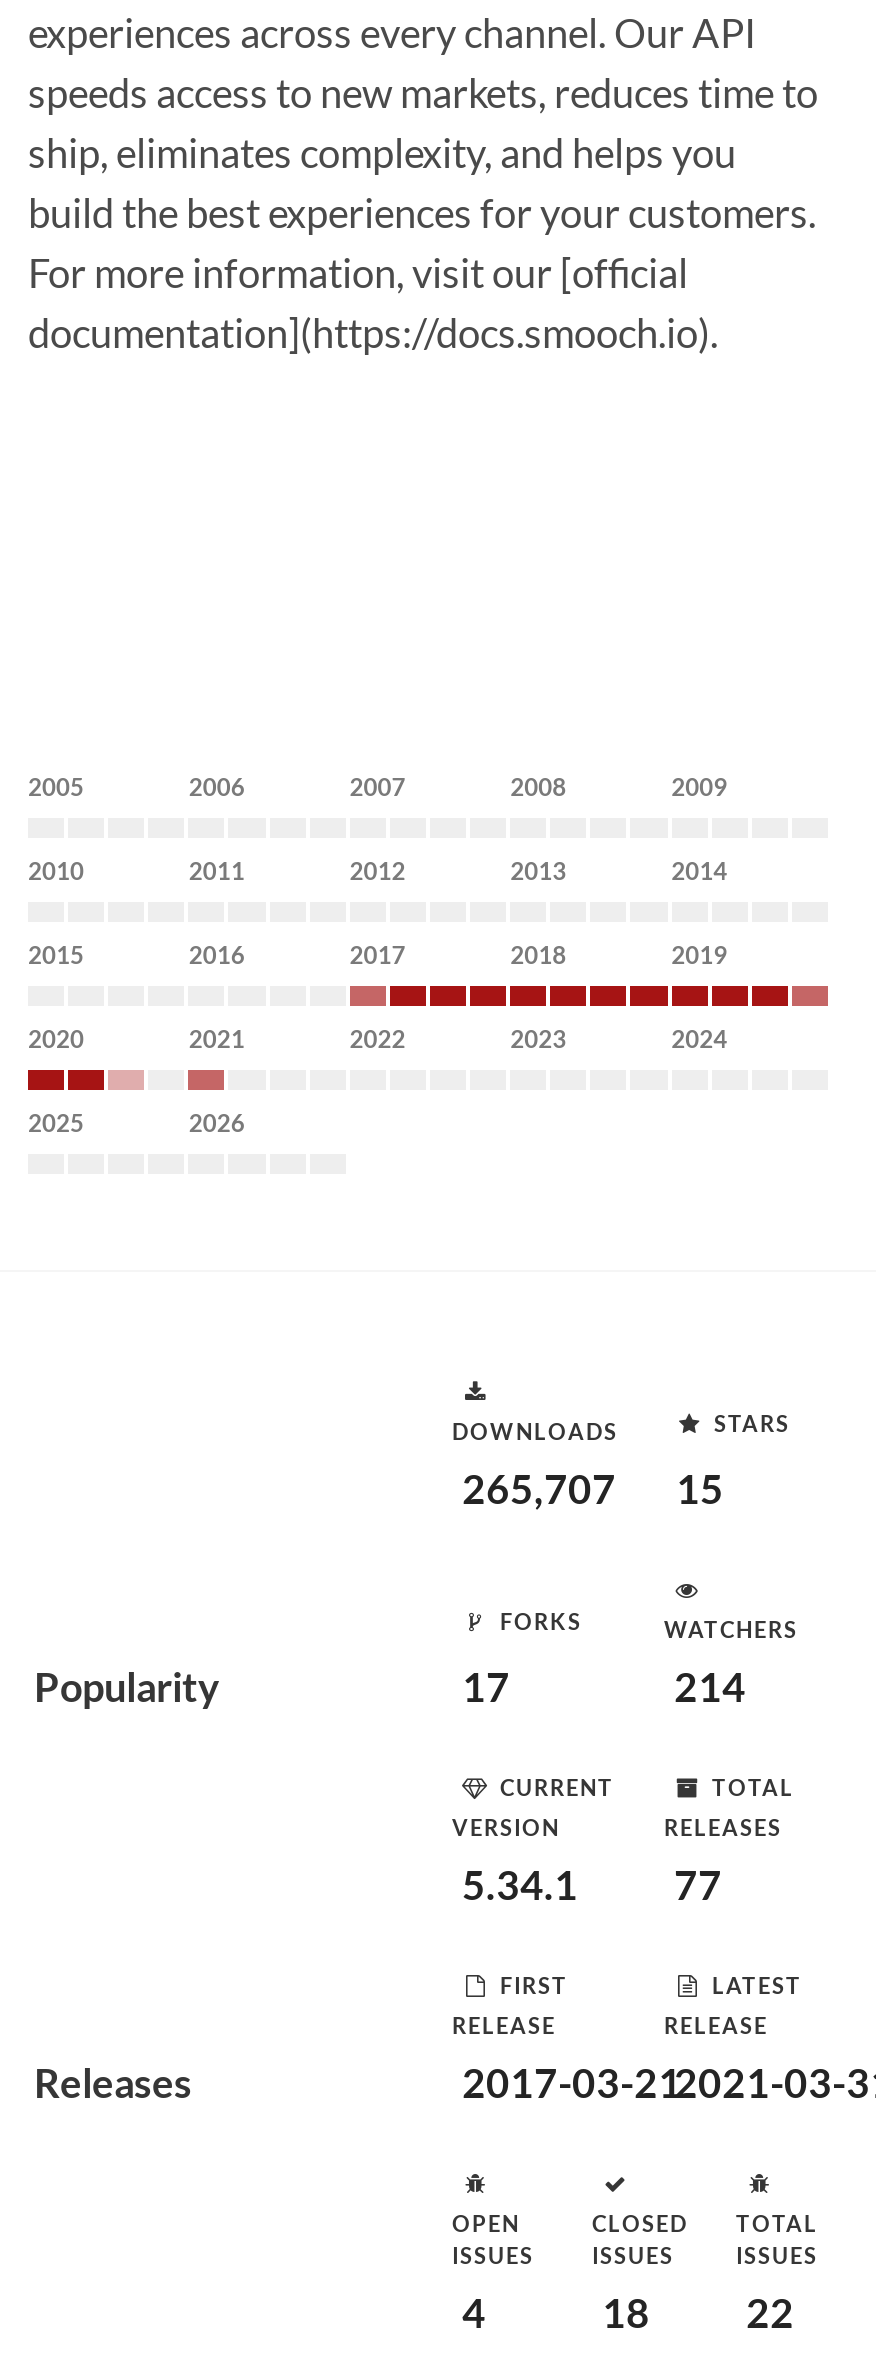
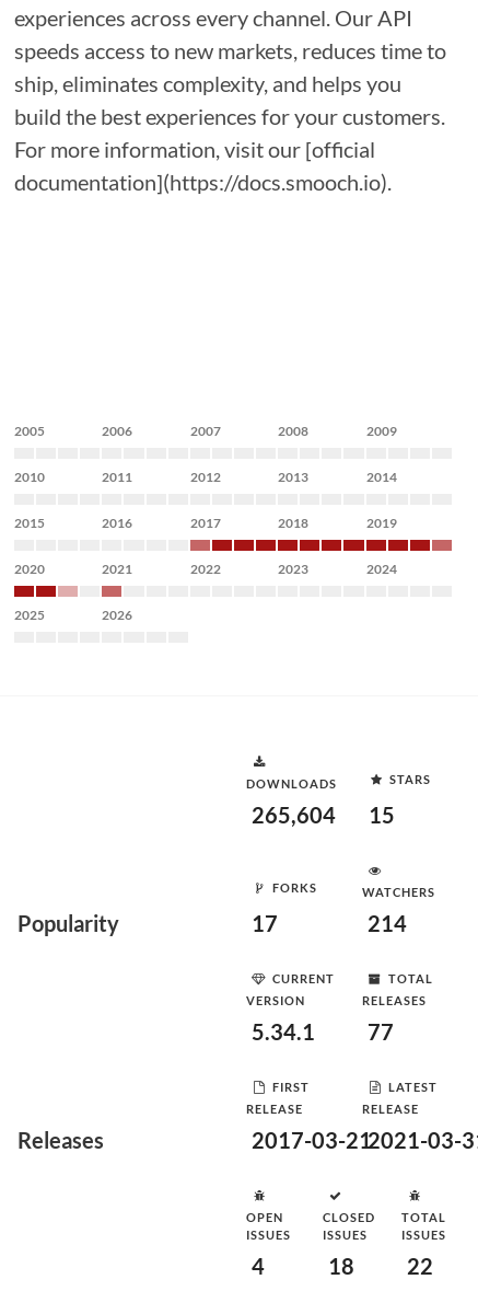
- 265,707 15
+ 265,604 15
